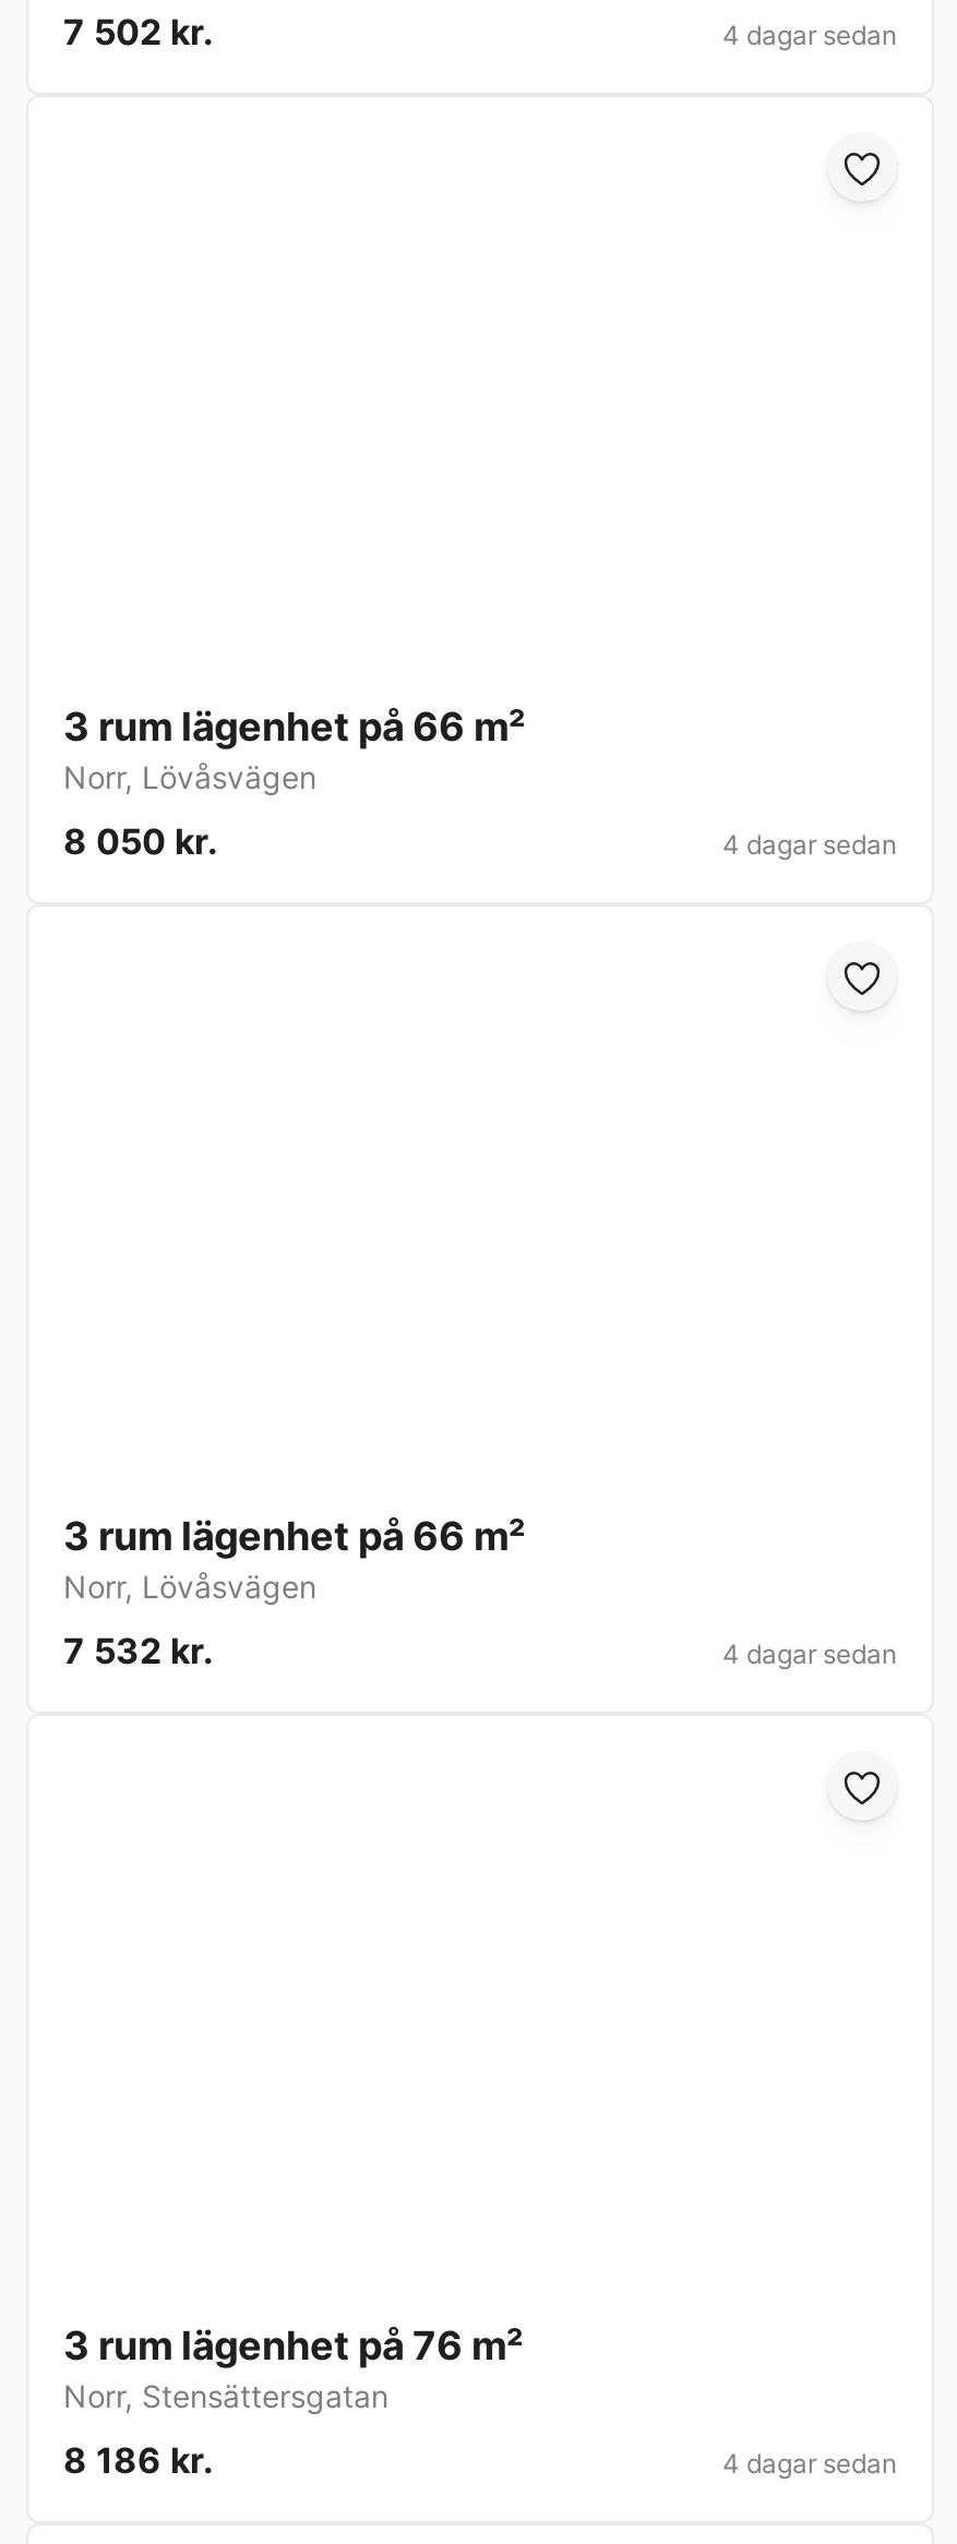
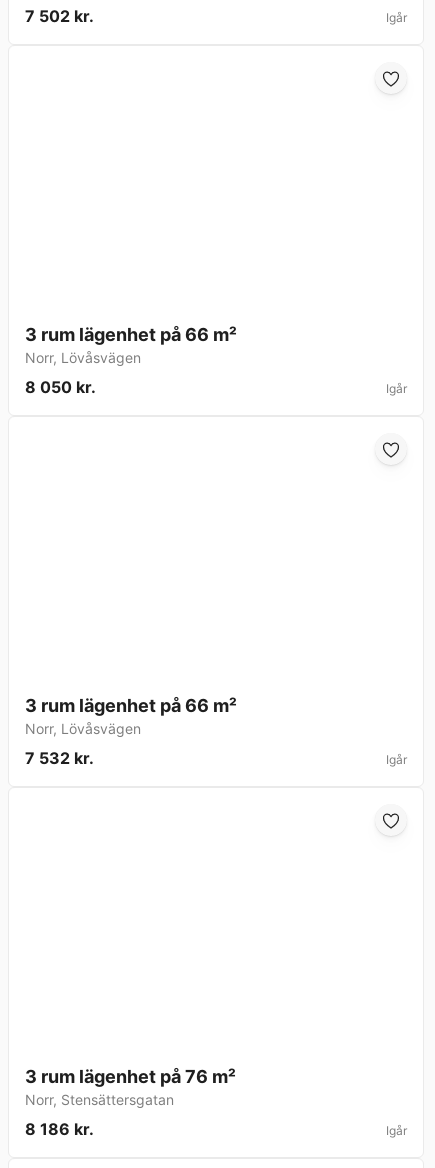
- 4 dagar sedan
+ Igår

- 4 dagar sedan
+ Igår

- 4 dagar sedan
+ Igår

- 4 dagar sedan
+ Igår
